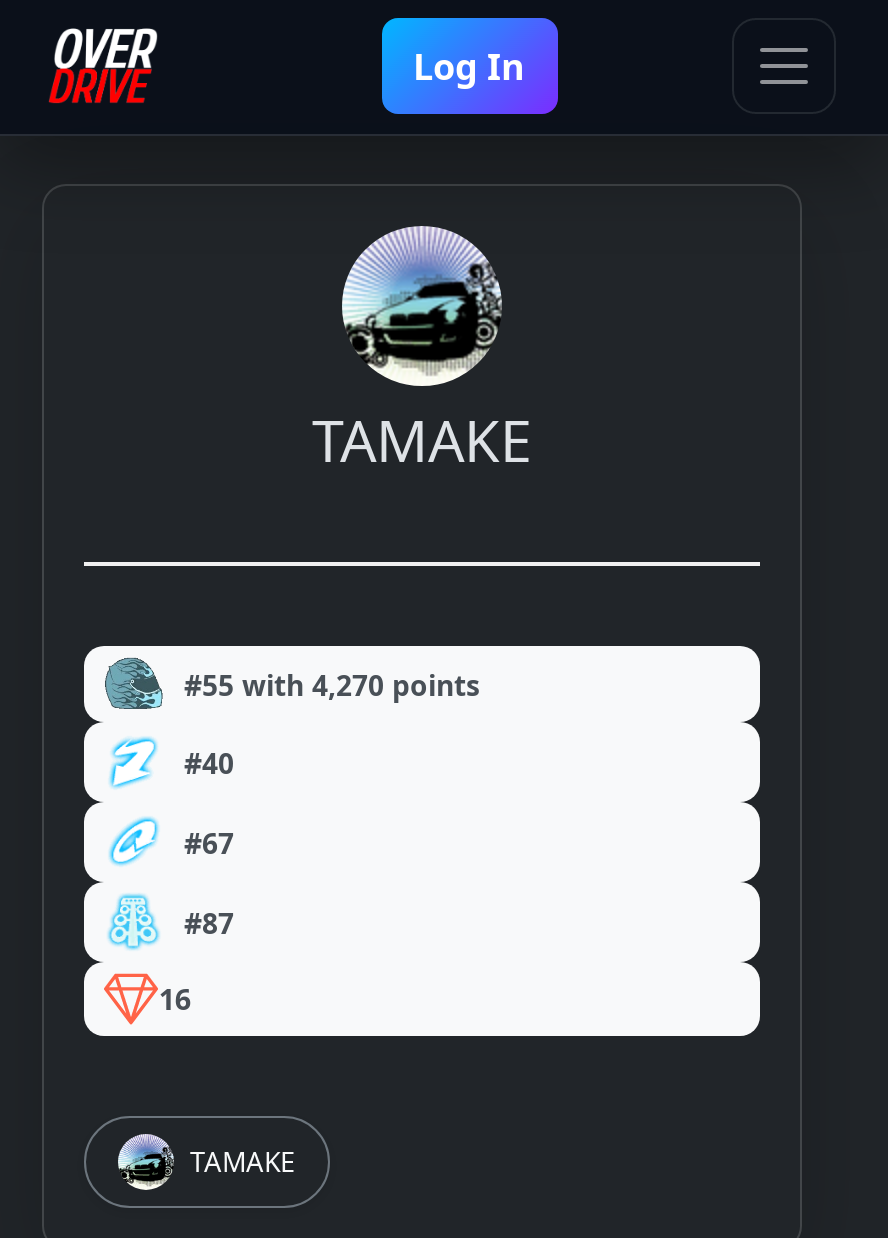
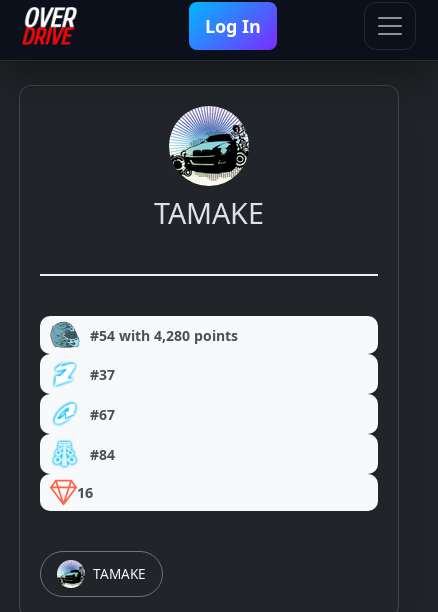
- #55 with 4,270 points
+ #54 with 4,280 points

- #40
+ #37

- #87
+ #84
